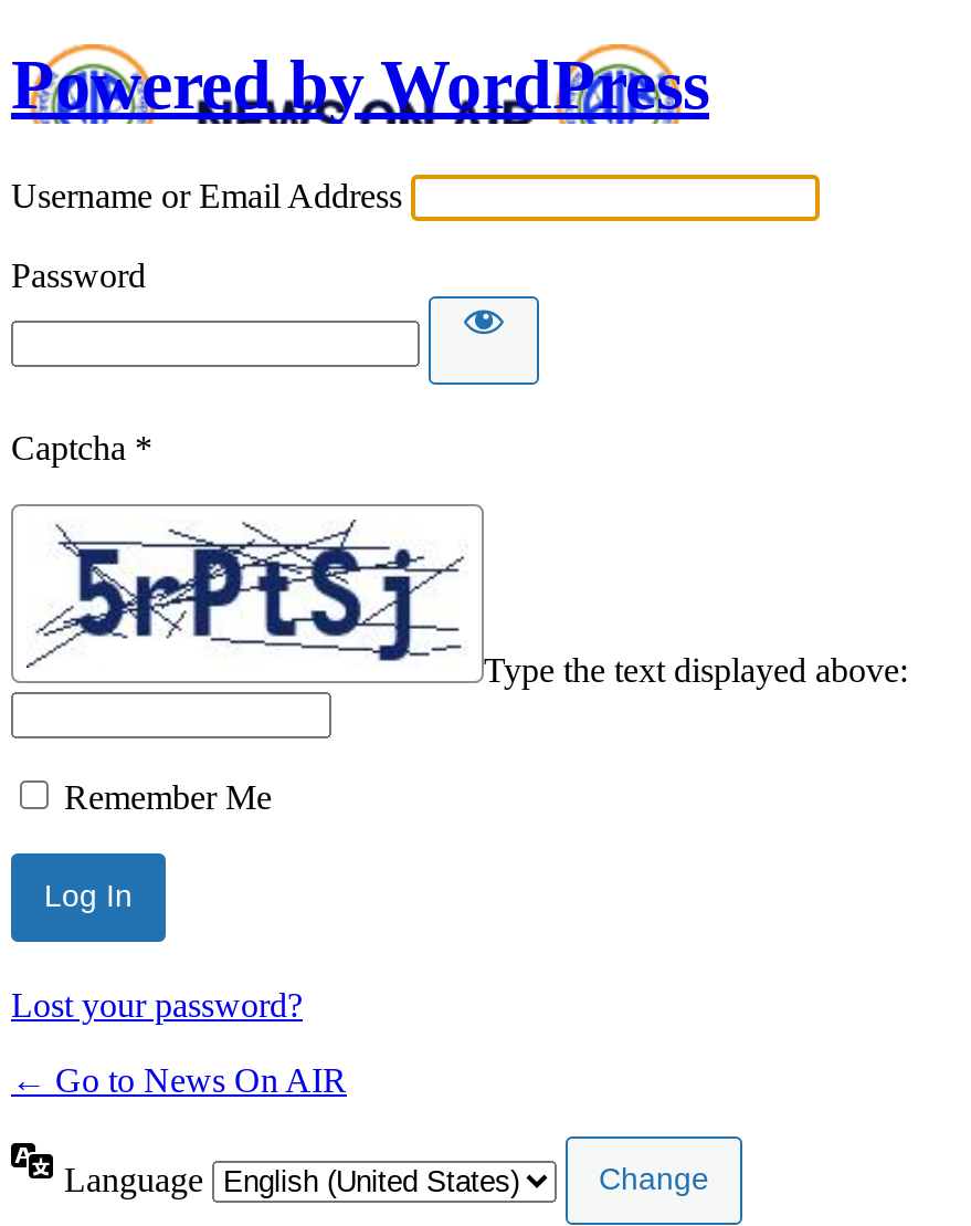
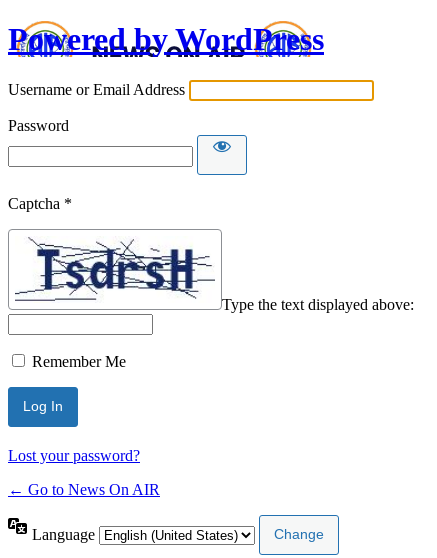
- [image]
+ [image]
